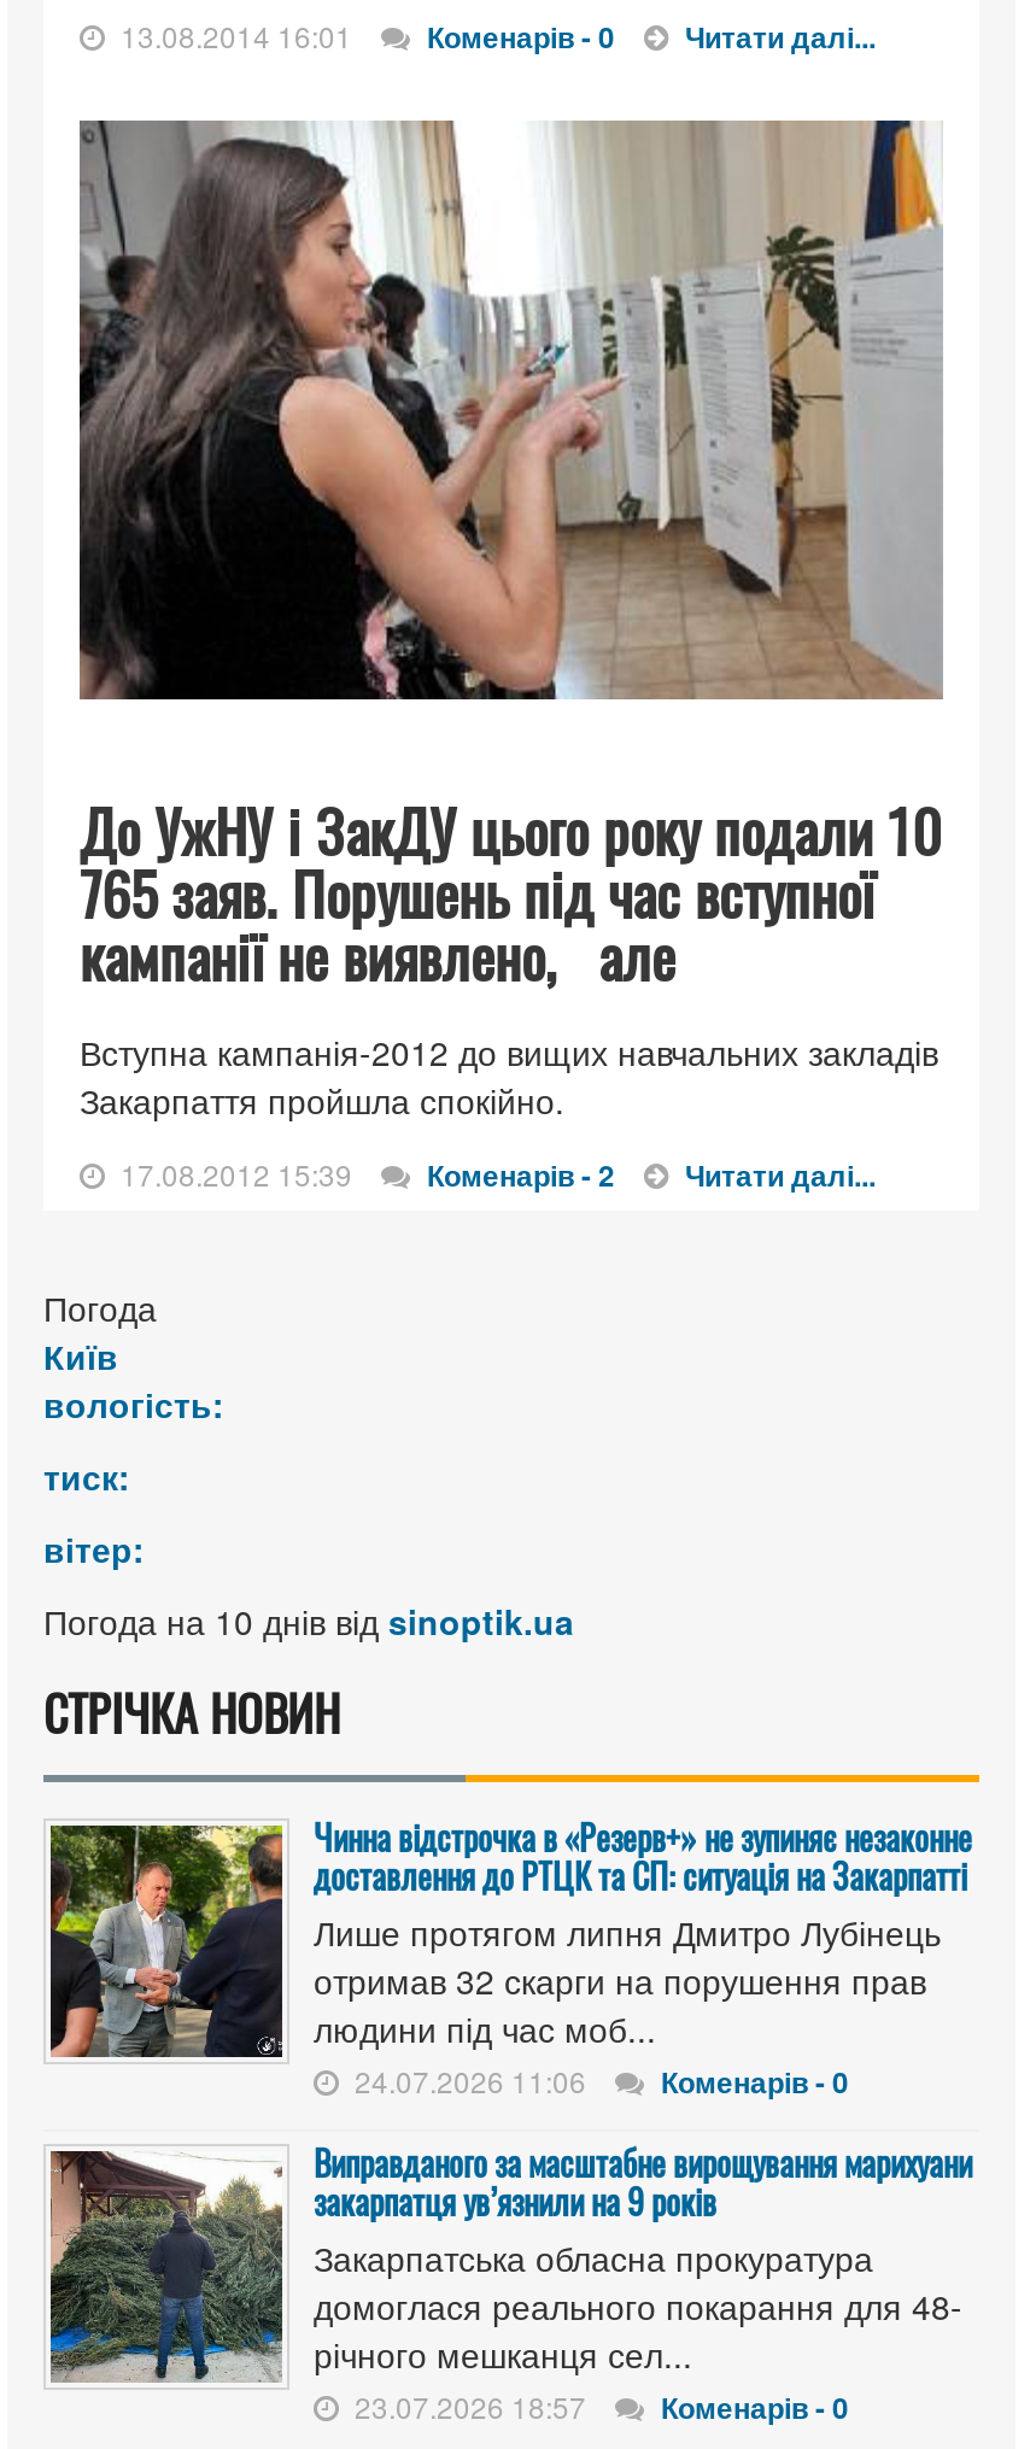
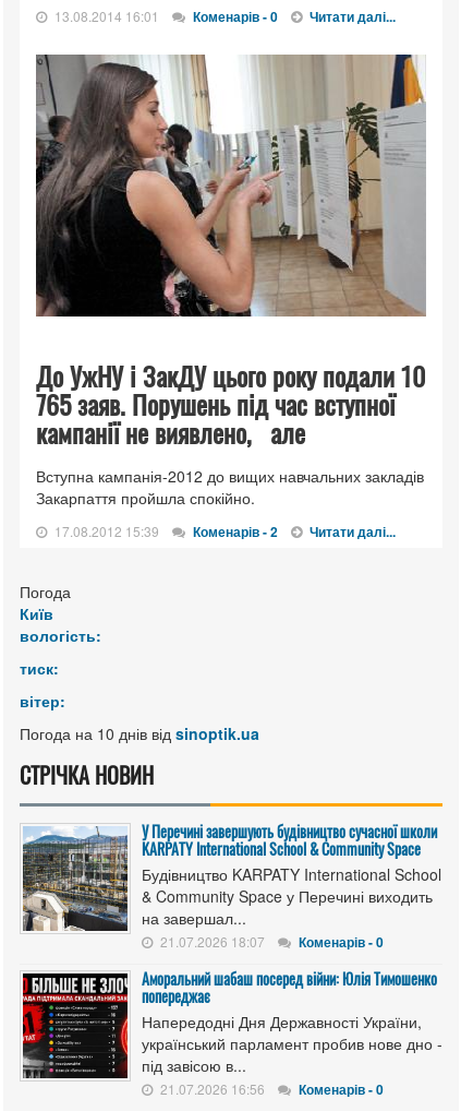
- [image]
- Чинна відстрочка в «Резерв+» не зупиняє незаконне
- доставлення до РТЦК та СП: ситуація на Закарпатті
- Лише протягом липня Дмитро Лубінець
- отримав 32 скарги на порушення прав
- людини під час моб...
- 24.07.2026 11:06
+ [image]
+ У Перечині завершують будівництво сучасної школи
+ KARPATY International School & Community Space
+ Будівництво KARPATY International School
+ & Community Space у Перечині виходить
+ на завершал...
+ 21.07.2026 18:07

- [image]
- Виправданого за масштабне вирощування марихуани
- закарпатця ув’язнили на 9 років
- Закарпатська обласна прокуратура
- домоглася реального покарання для 48-
- річного мешканця сел...
- 23.07.2026 18:57
+ [image]
+ Аморальний шабаш посеред війни: Юлія Тимошенко
+ попереджає
+ Напередодні Дня Державності України,
+ український парламент пробив нове дно -
+ під завісою в...
+ 21.07.2026 16:56
